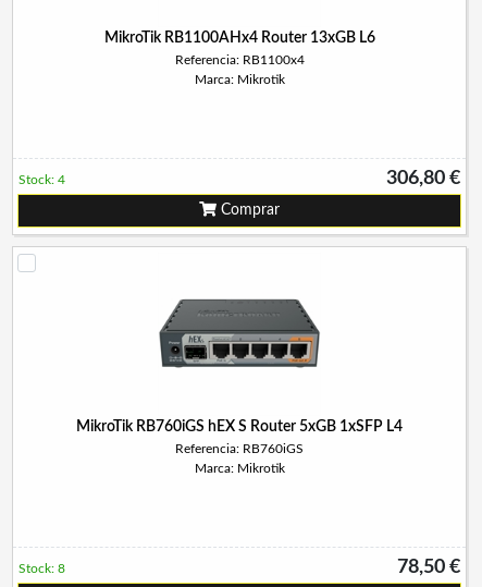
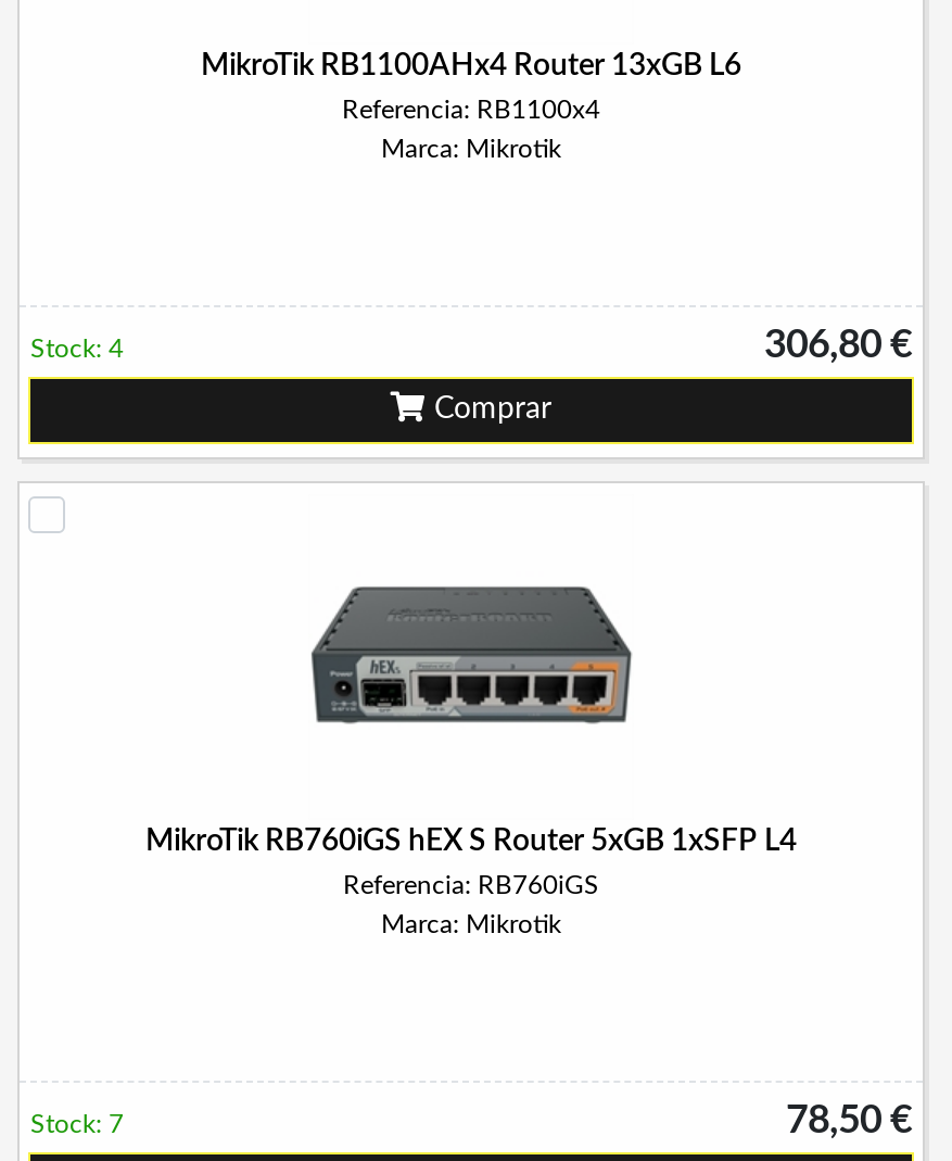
- Stock: 8
+ Stock: 7
